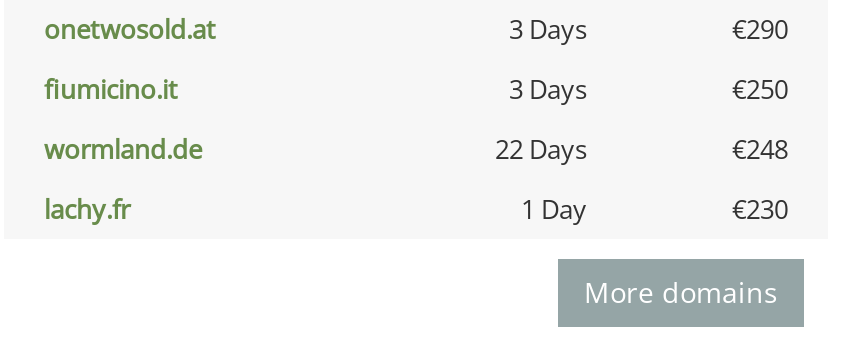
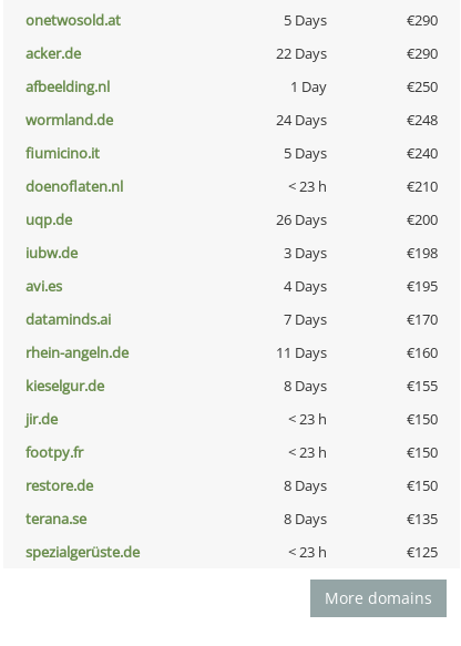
- 3 Days
+ 5 Days

- fiumicino.it
- 3 Days
+ acker.de
+ 22 Days
+ €290
+ afbeelding.nl
+ 1 Day

- 22 Days
+ 24 Days

- lachy.fr
- 1 Day
- €230
+ fiumicino.it
+ 5 Days
+ €240
+ doenoflaten.nl
+ < 23 h
+ €210
+ uqp.de
+ 26 Days
+ €200
+ iubw.de
+ 3 Days
+ €198
+ avi.es
+ 4 Days
+ €195
+ dataminds.ai
+ 7 Days
+ €170
+ rhein-angeln.de
+ 11 Days
+ €160
+ kieselgur.de
+ 8 Days
+ €155
+ jir.de
+ < 23 h
+ €150
+ footpy.fr
+ < 23 h
+ €150
+ restore.de
+ 8 Days
+ €150
+ terana.se
+ 8 Days
+ €135
+ spezialgerüste.de
+ < 23 h
+ €125
